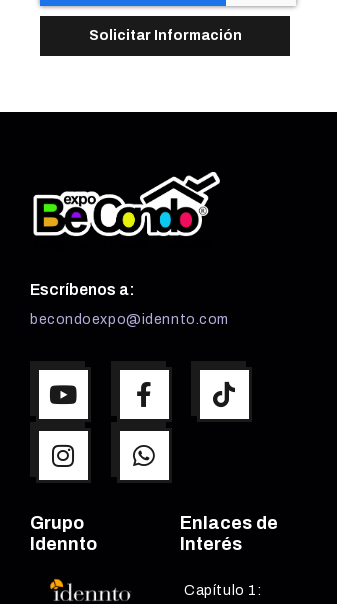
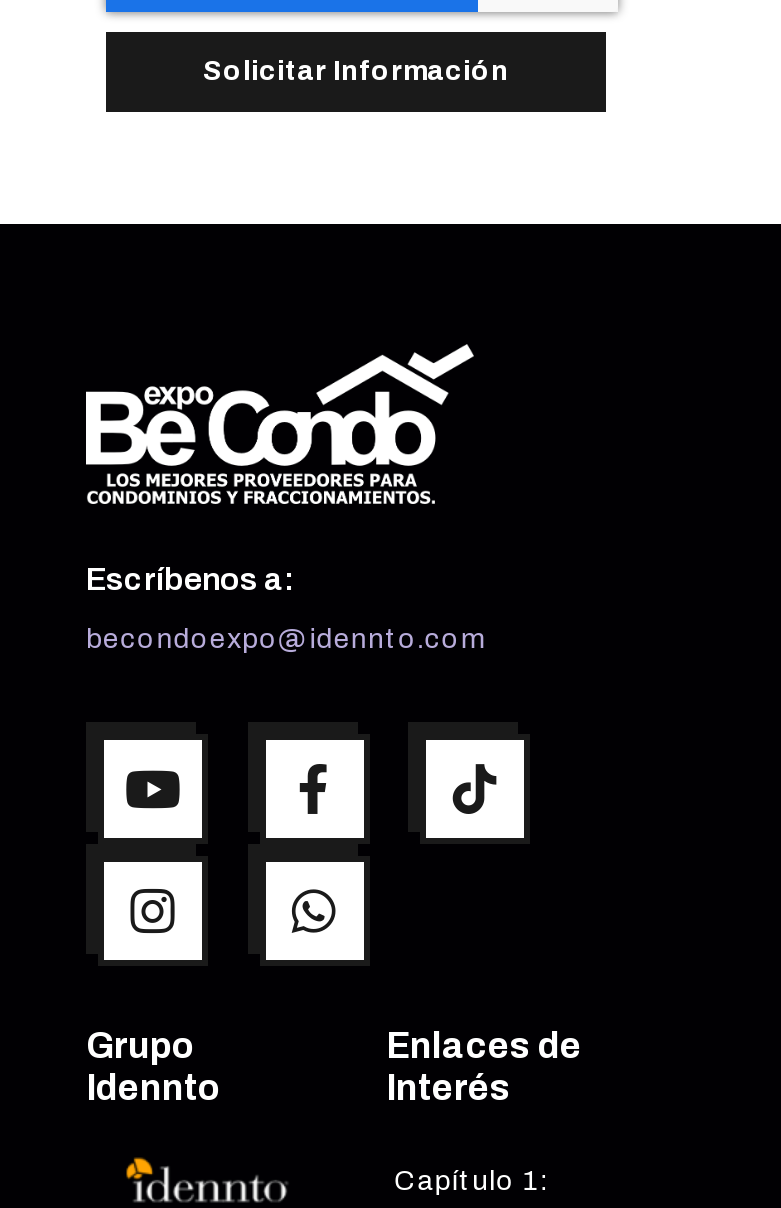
- [image]
+ [image]
